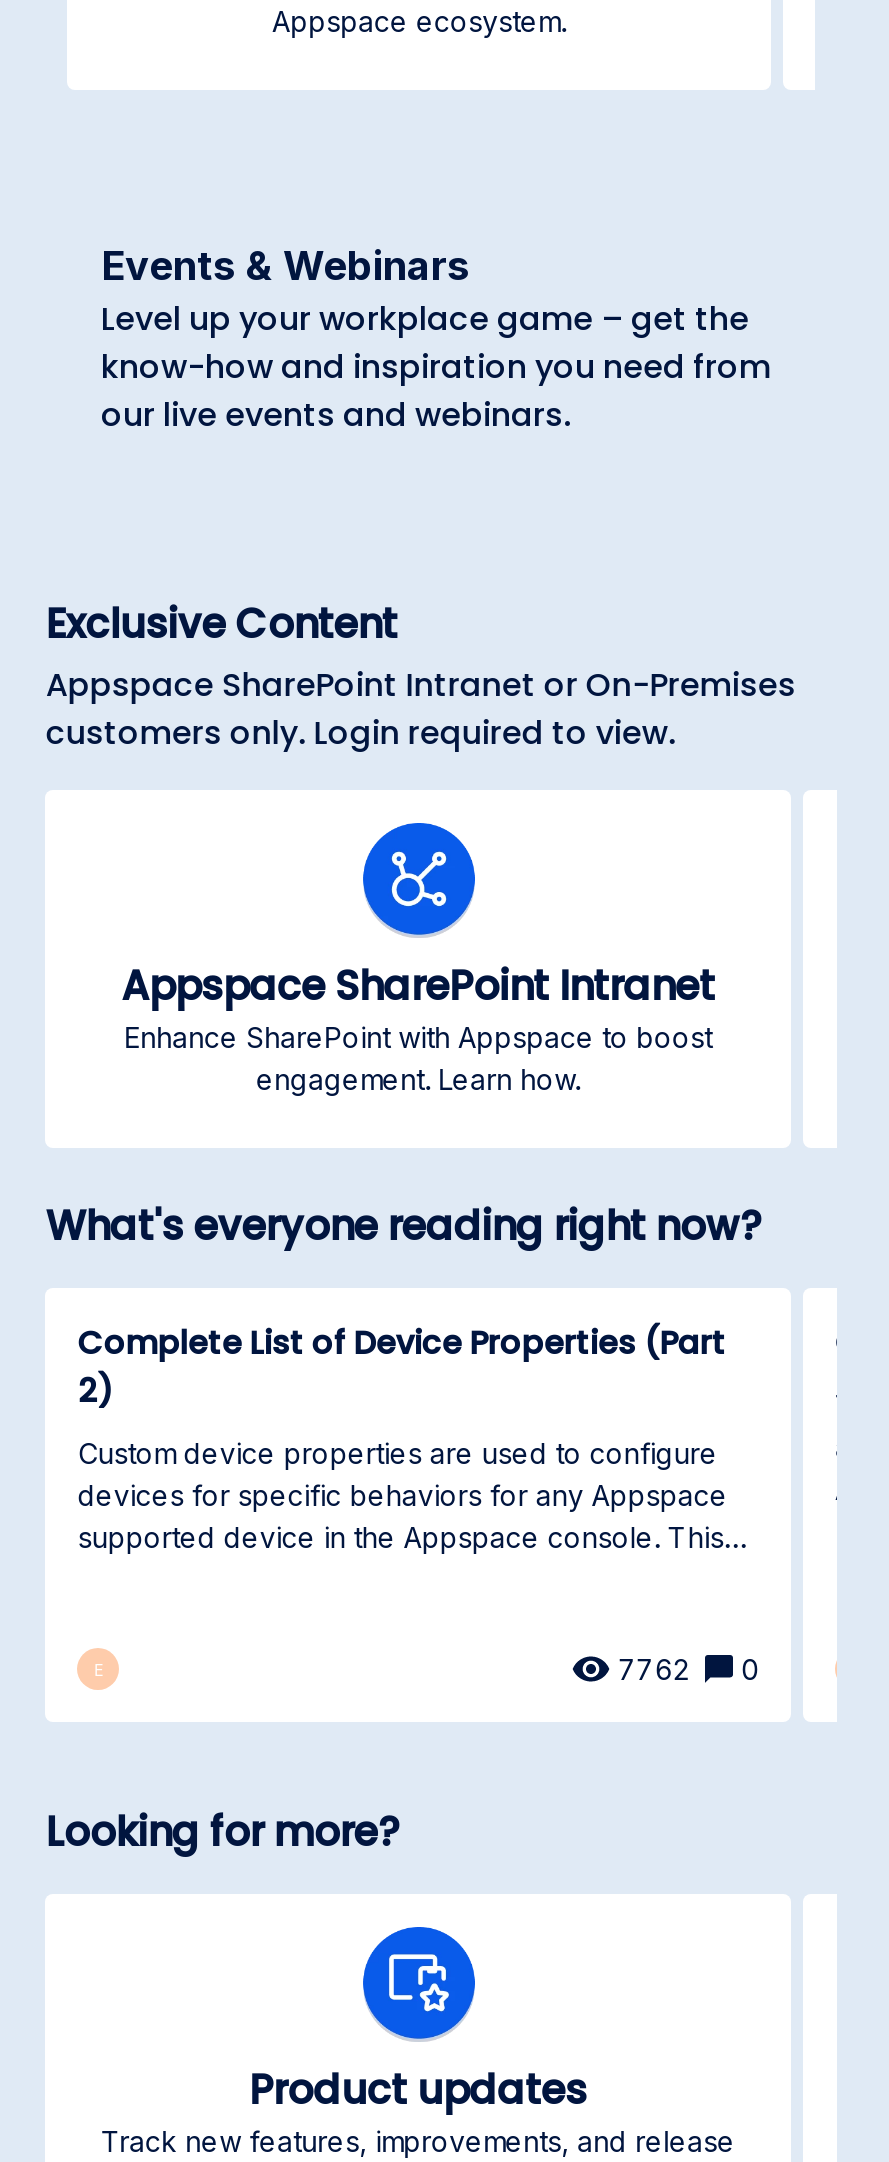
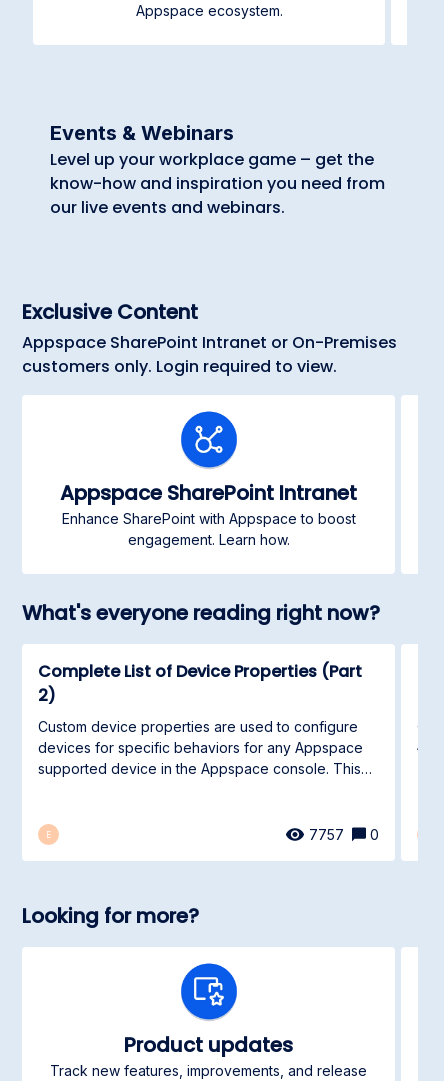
- 7762 0
+ 7757 0
